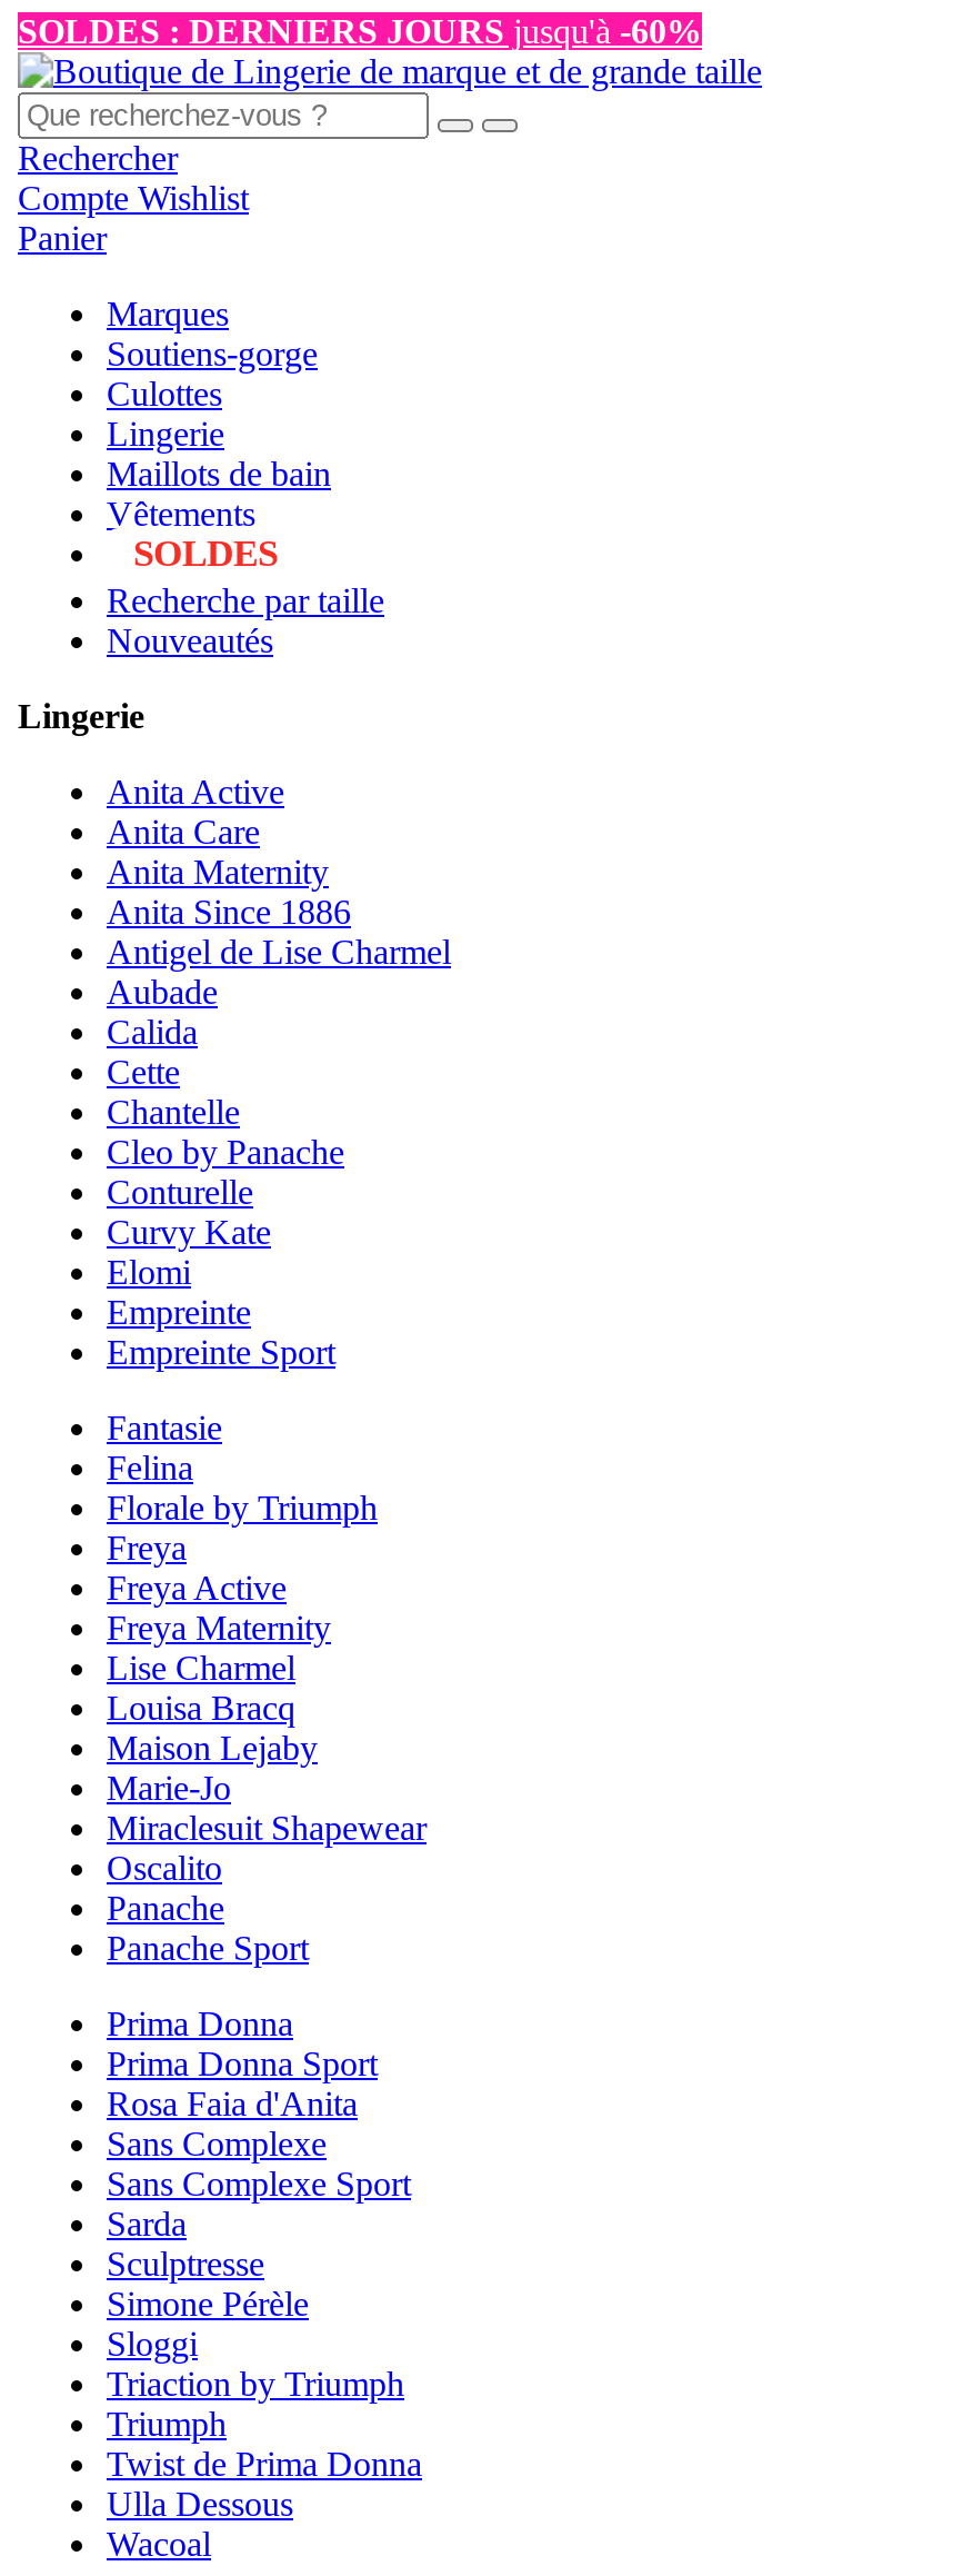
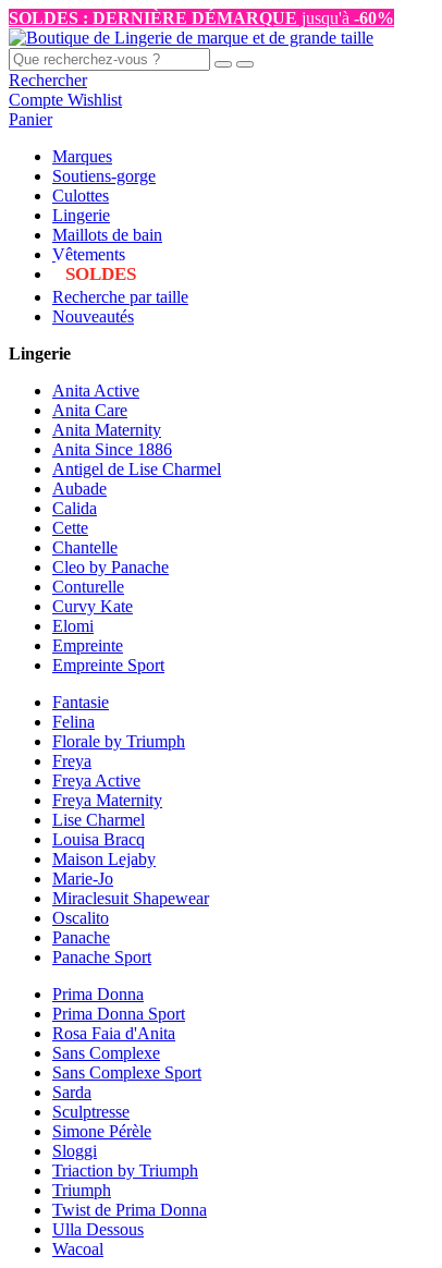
- SOLDES : DERNIERS JOURSjusqu'à-60%
+ SOLDES : DERNIÈRE DÉMARQUEjusqu'à-60%
